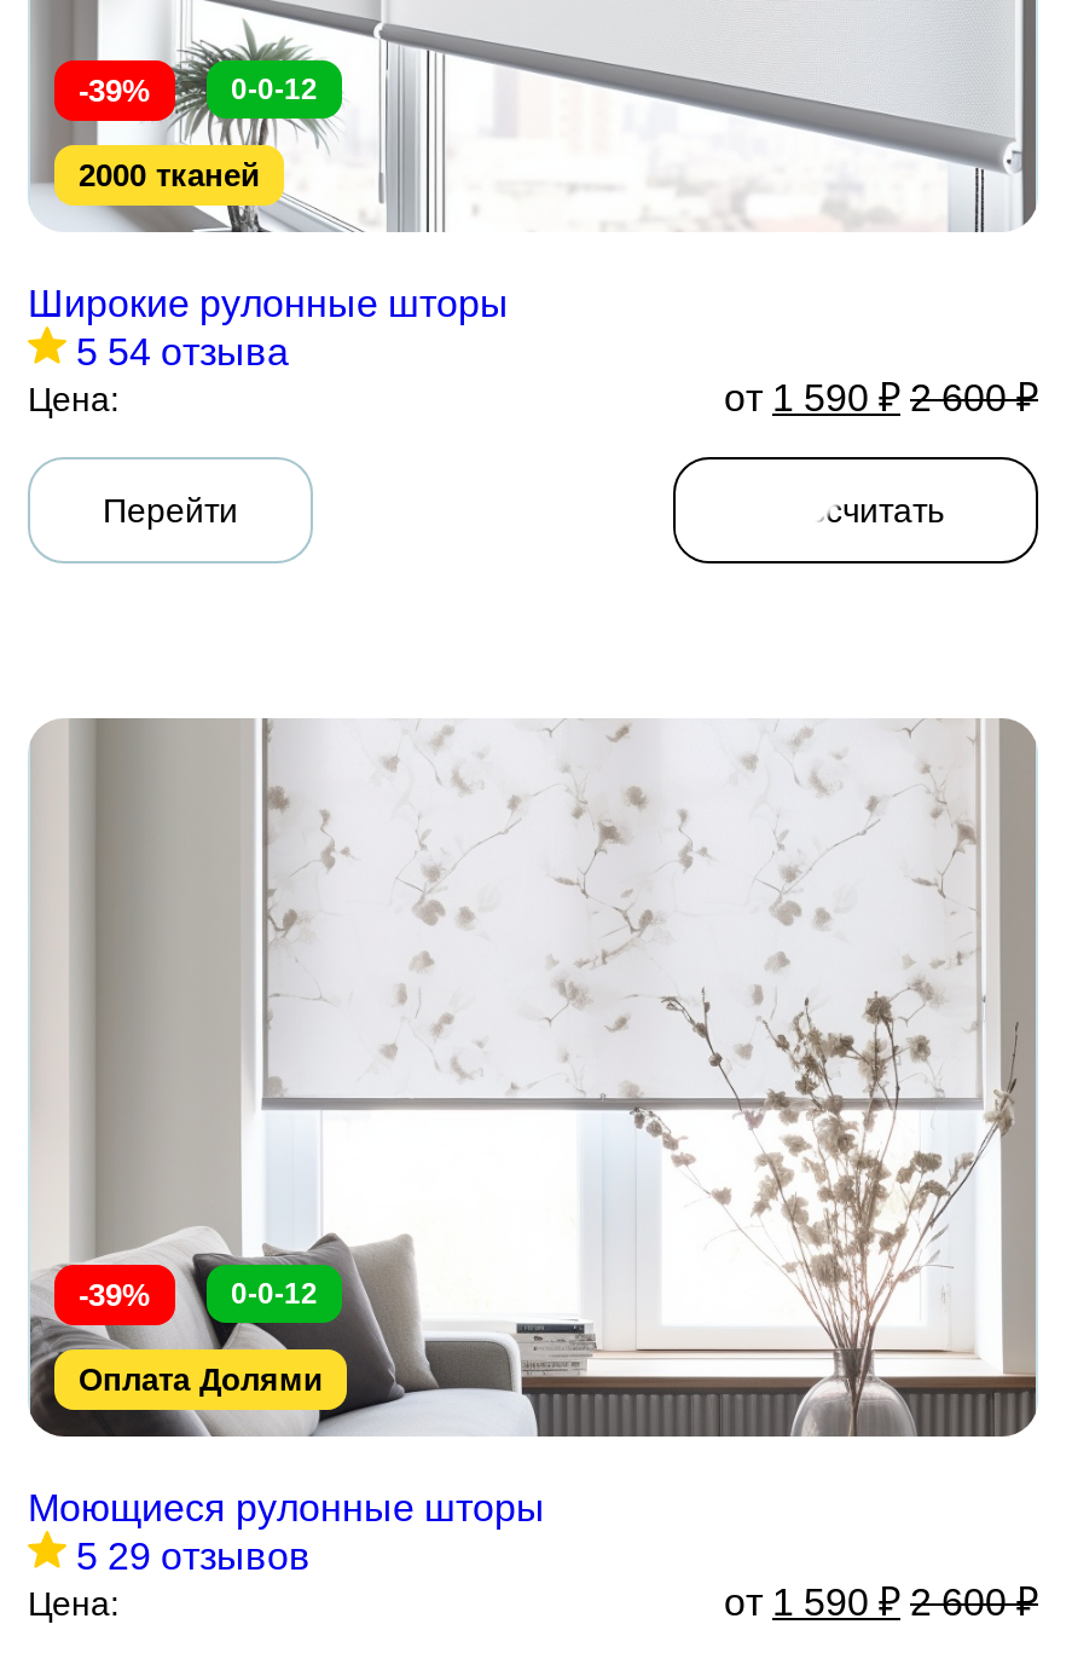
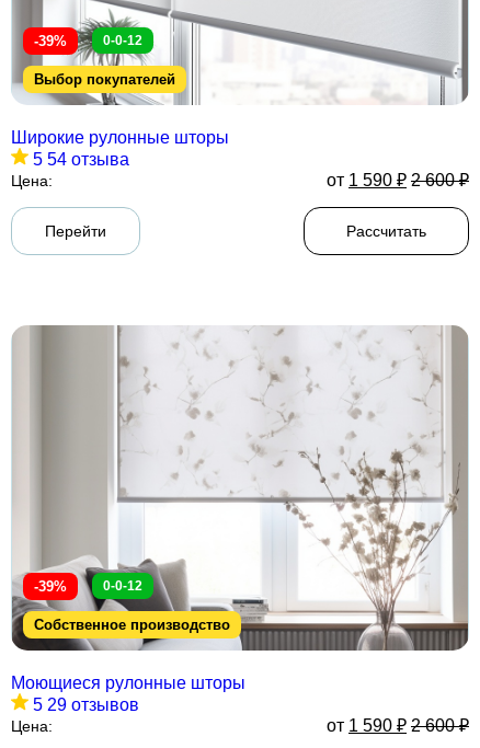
- 2000 тканей
+ Выбор покупателей

- Оплата Долями
+ Собственное производство
